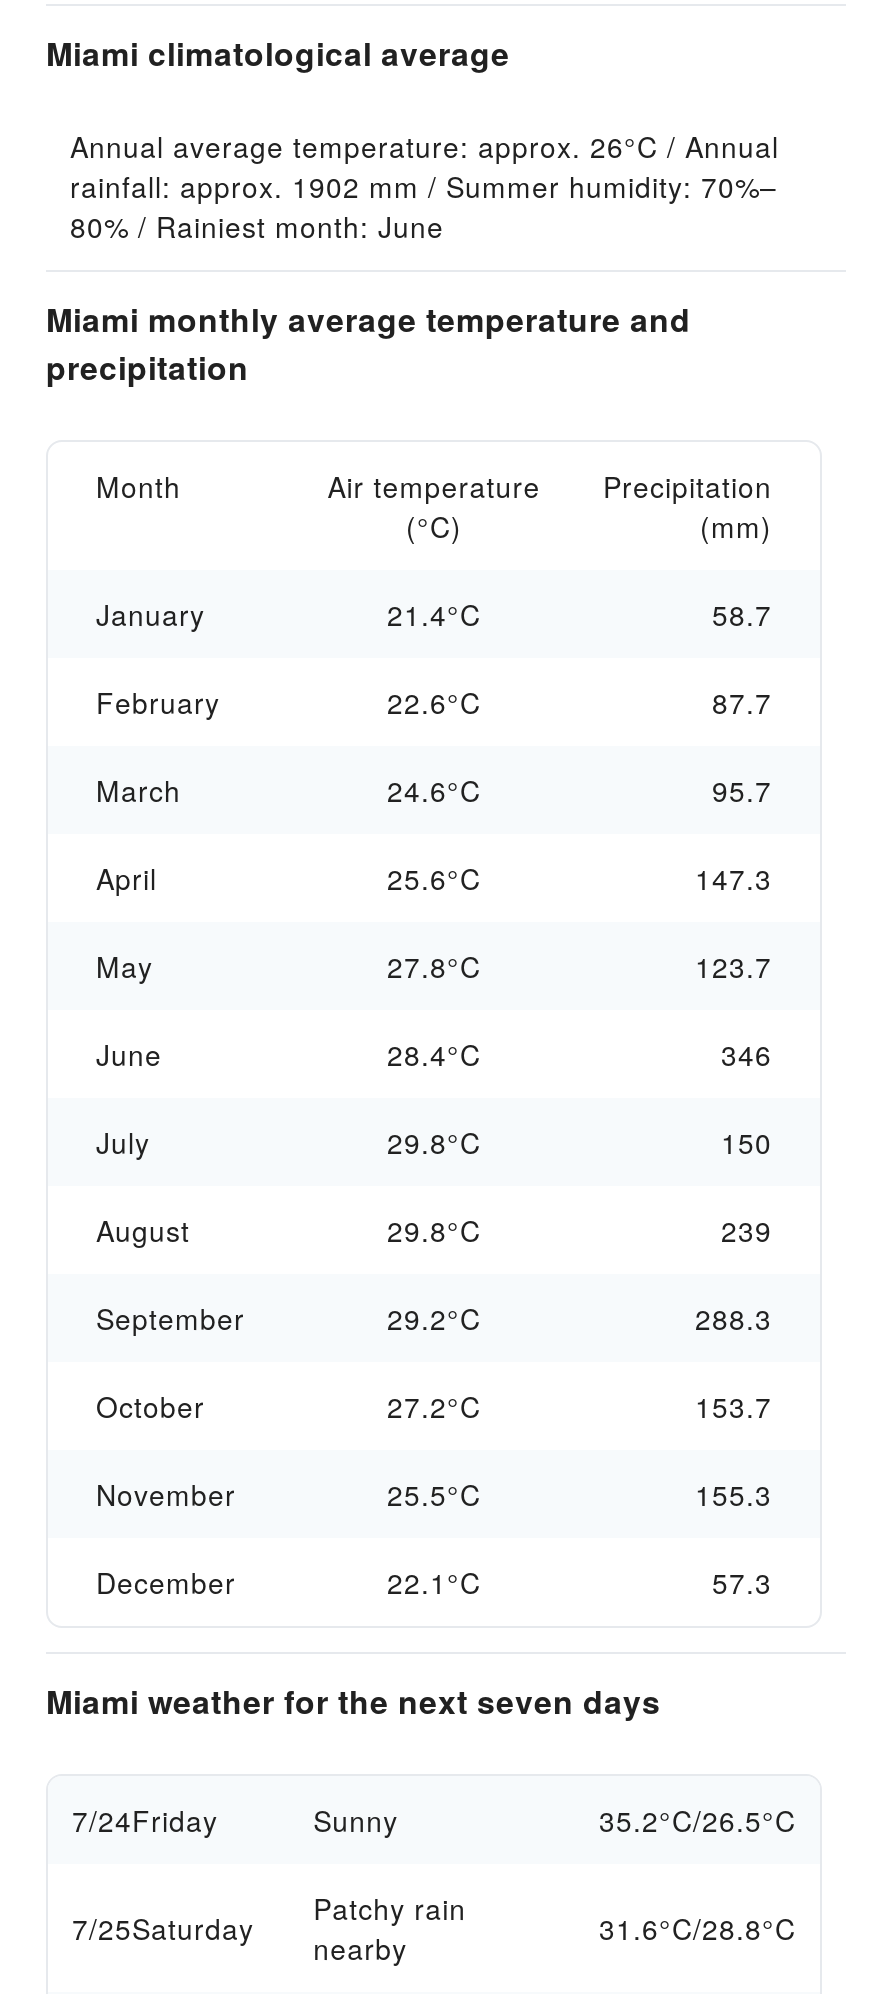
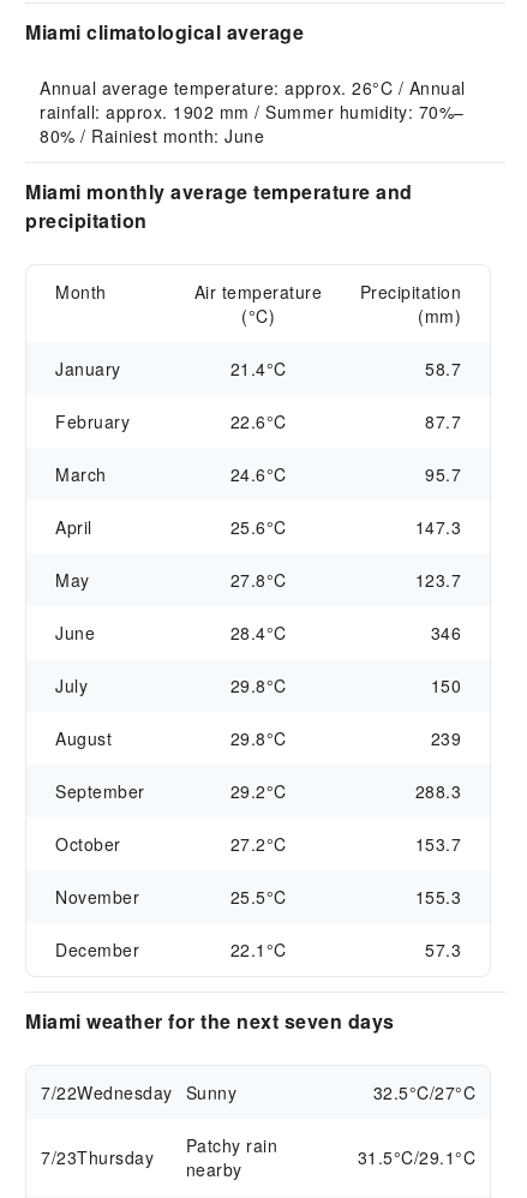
- 7/24Friday
- Sunny
- 35.2°C/26.5°C
+ 7/22Wednesday Sunny
+ 32.5°C/27°C

- 7/25Saturday Patchy rain nearby
+ 7/23Thursday Patchy rain nearby

- 31.6°C/28.8°C
+ 31.5°C/29.1°C
